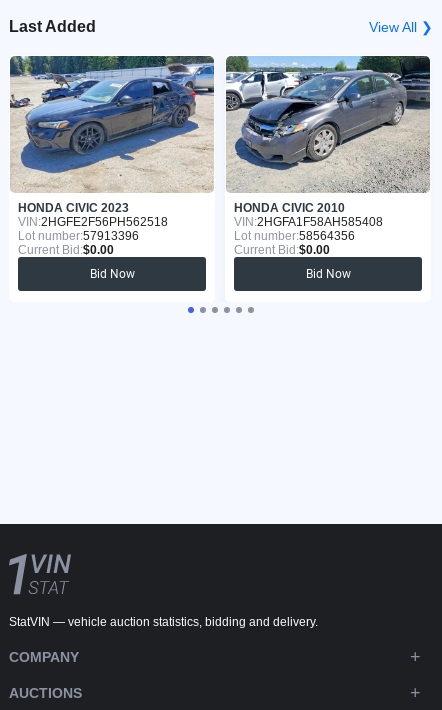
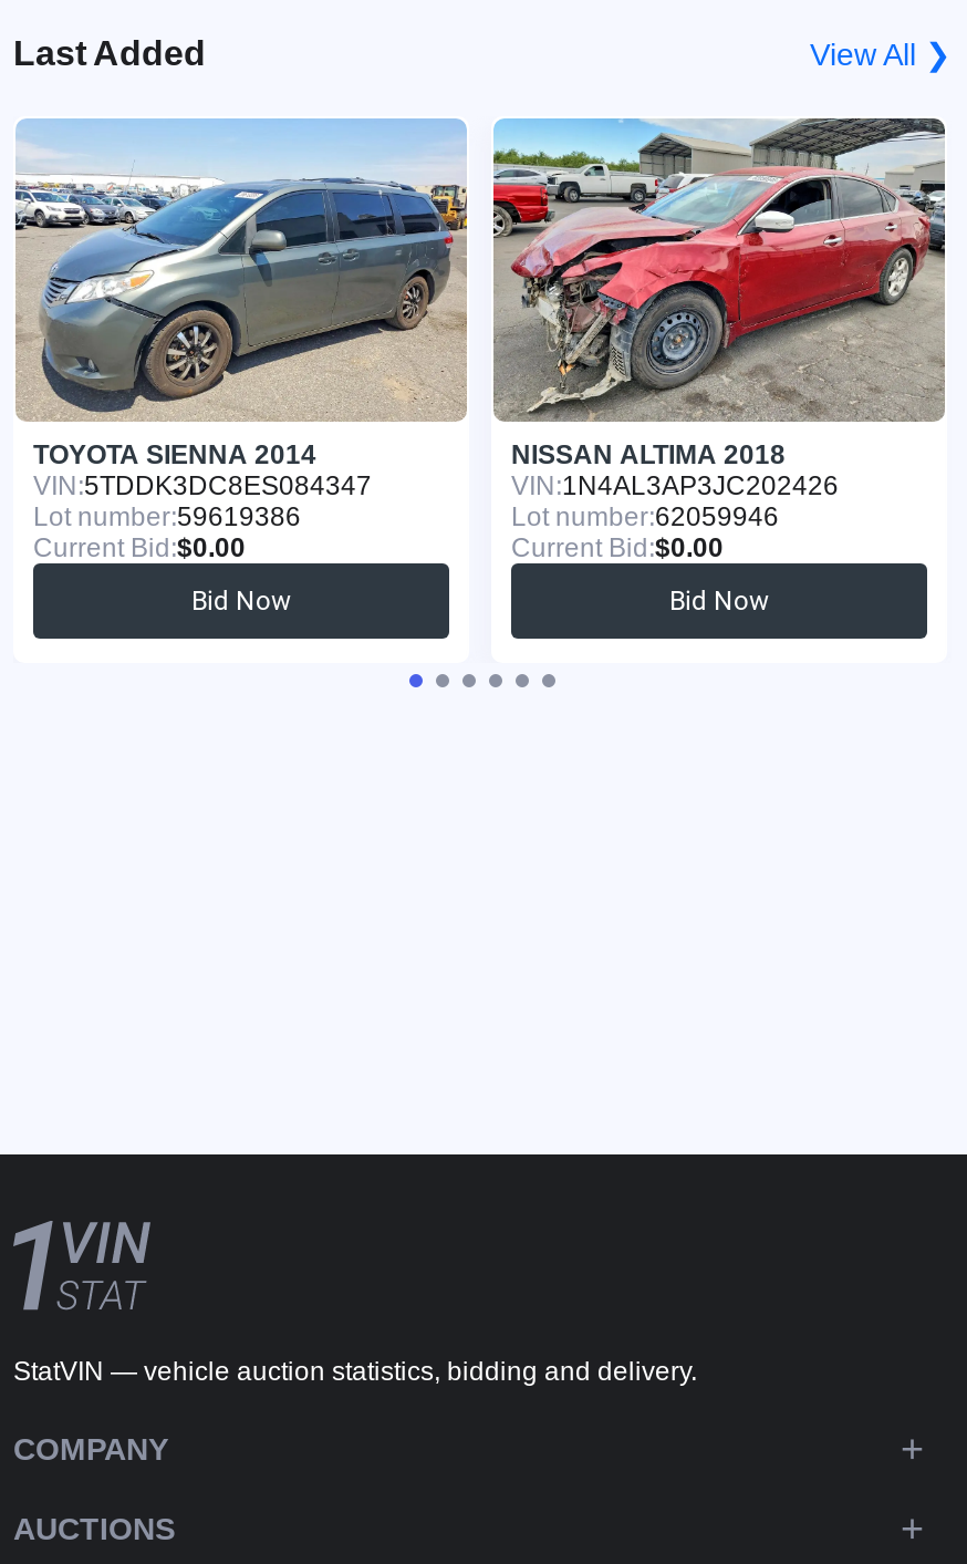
- [image]
- HONDA CIVIC 2023
- VIN: 2HGFE2F56PH562518
- Lot number:57913396
+ [image]
+ TOYOTA SIENNA 2014
+ VIN: 5TDDK3DC8ES084347
+ Lot number:59619386

- [image]
- HONDA CIVIC 2010
- VIN: 2HGFA1F58AH585408
- Lot number:58564356
+ [image]
+ NISSAN ALTIMA 2018
+ VIN: 1N4AL3AP3JC202426
+ Lot number:62059946
